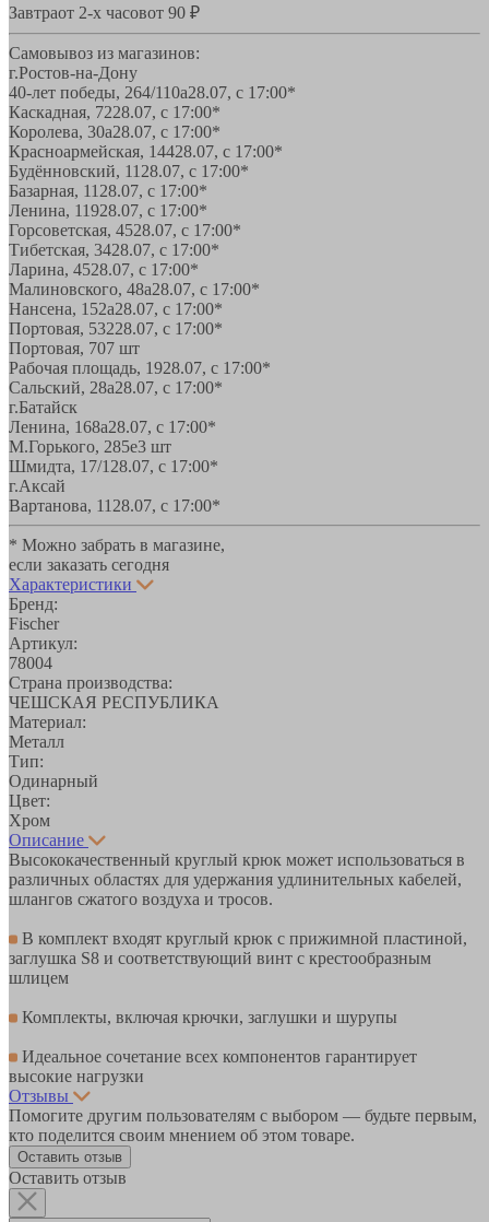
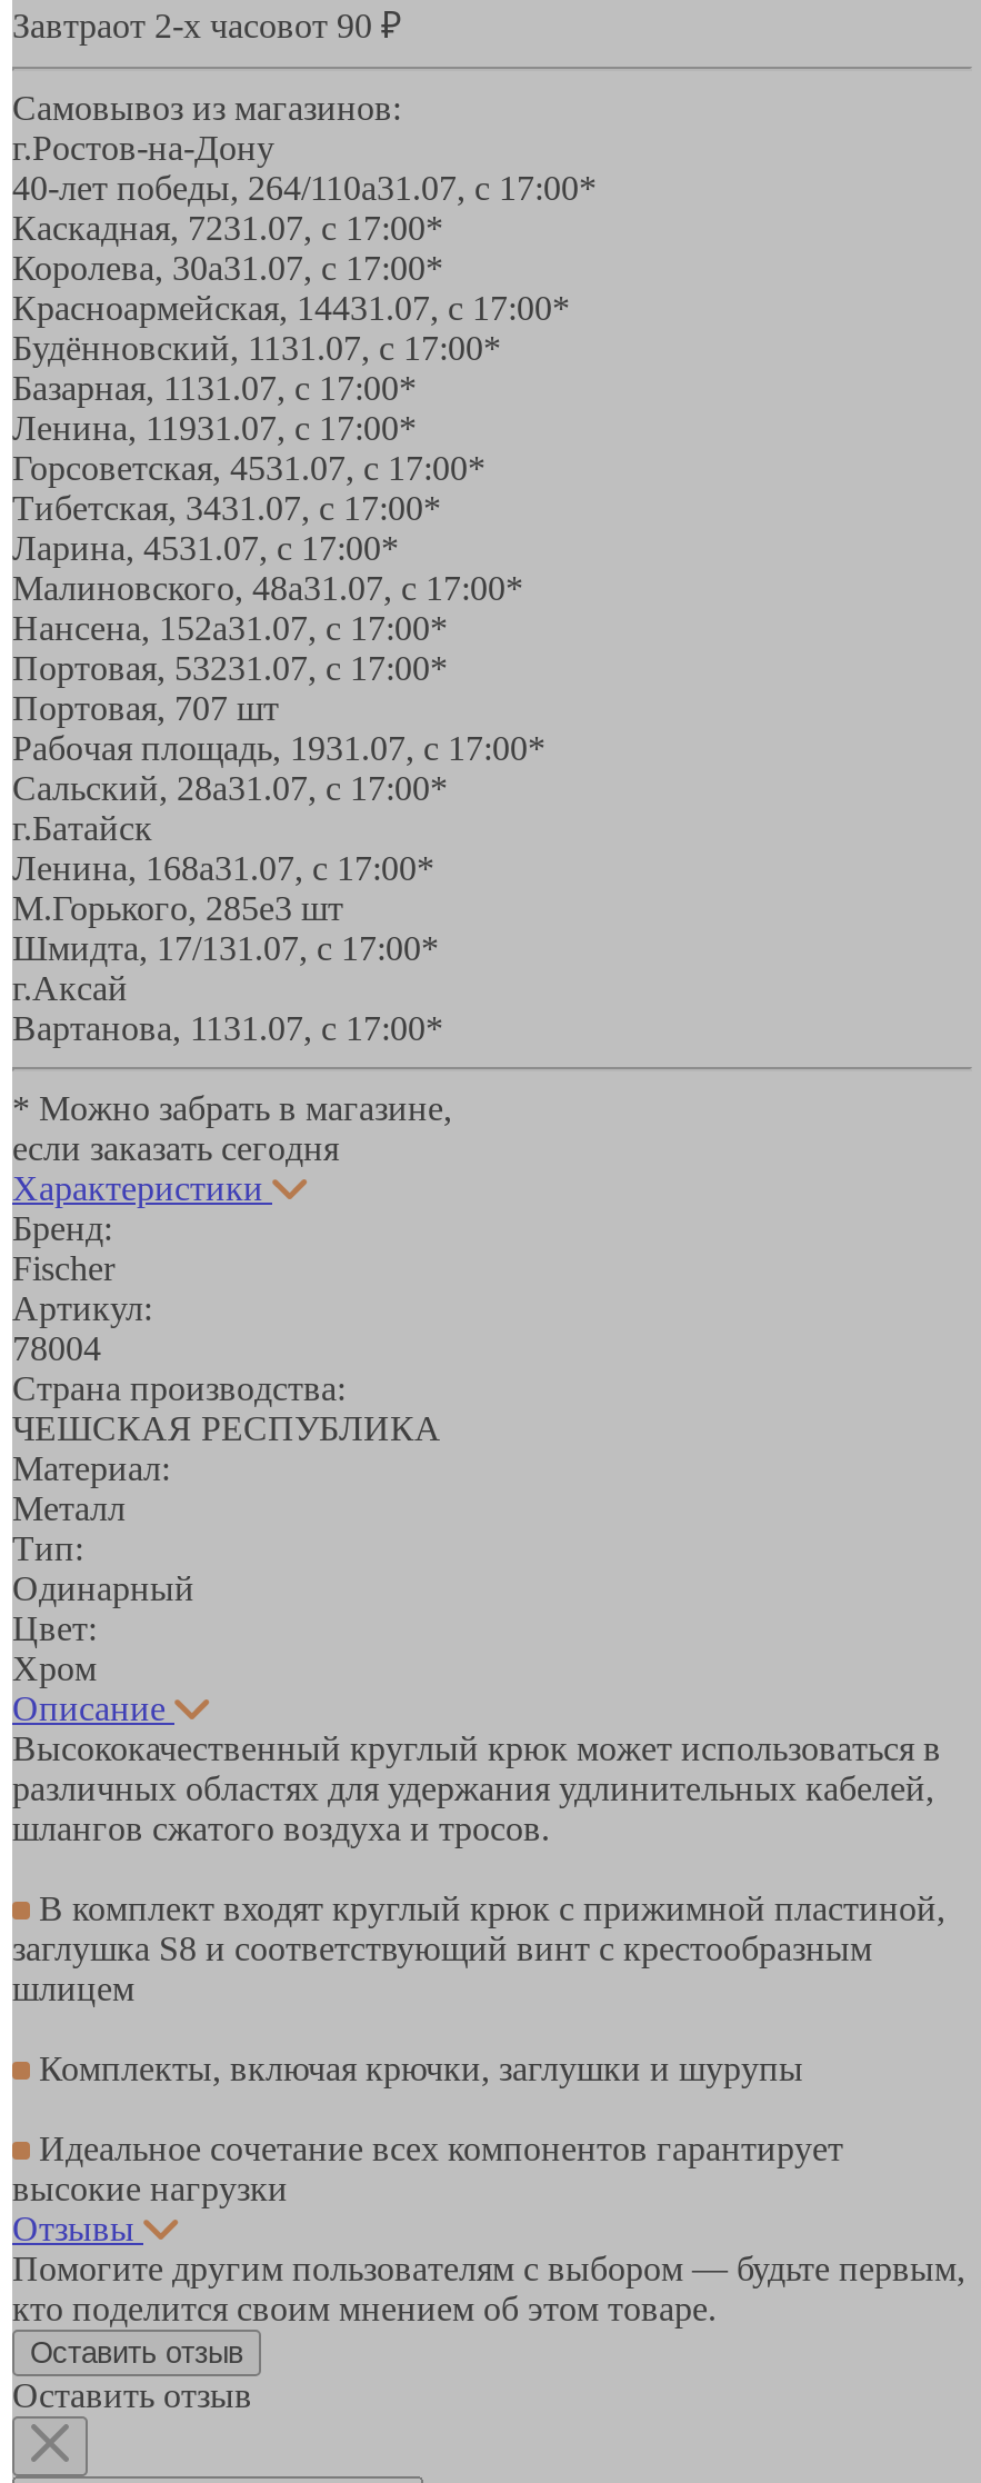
- 40-лет победы, 264/110а28.07, с 17:00*
+ 40-лет победы, 264/110а31.07, с 17:00*

- Каскадная, 7228.07, с 17:00*
+ Каскадная, 7231.07, с 17:00*

- Королева, 30а28.07, с 17:00*
+ Королева, 30а31.07, с 17:00*

- Красноармейская, 14428.07, с 17:00*
+ Красноармейская, 14431.07, с 17:00*

- Будённовский, 11 28.07, с 17:00*
+ Будённовский, 11 31.07, с 17:00*

- Базарная, 11 28.07, с 17:00*
+ Базарная, 11 31.07, с 17:00*

- Ленина, 11928.07, с 17:00*
+ Ленина, 11931.07, с 17:00*

- Горсоветская, 4528.07, с 17:00*
+ Горсоветская, 4531.07, с 17:00*

- Тибетская, 3428.07, с 17:00*
+ Тибетская, 3431.07, с 17:00*

- Ларина, 4528.07, с 17:00*
+ Ларина, 4531.07, с 17:00*

- Малиновского, 48а28.07, с 17:00*
+ Малиновского, 48а31.07, с 17:00*

- Нансена, 152а28.07, с 17:00*
+ Нансена, 152а31.07, с 17:00*

- Портовая, 53228.07, с 17:00*
+ Портовая, 53231.07, с 17:00*

- Рабочая площадь, 1928.07, с 17:00*
+ Рабочая площадь, 1931.07, с 17:00*

- Сальский, 28a28.07, с 17:00*
+ Сальский, 28a31.07, с 17:00*

- Ленина, 168а28.07, с 17:00*
+ Ленина, 168а31.07, с 17:00*

- Шмидта, 17/1 28.07, с 17:00*
+ Шмидта, 17/1 31.07, с 17:00*

- Вартанова, 11 28.07, с 17:00*
+ Вартанова, 11 31.07, с 17:00*
